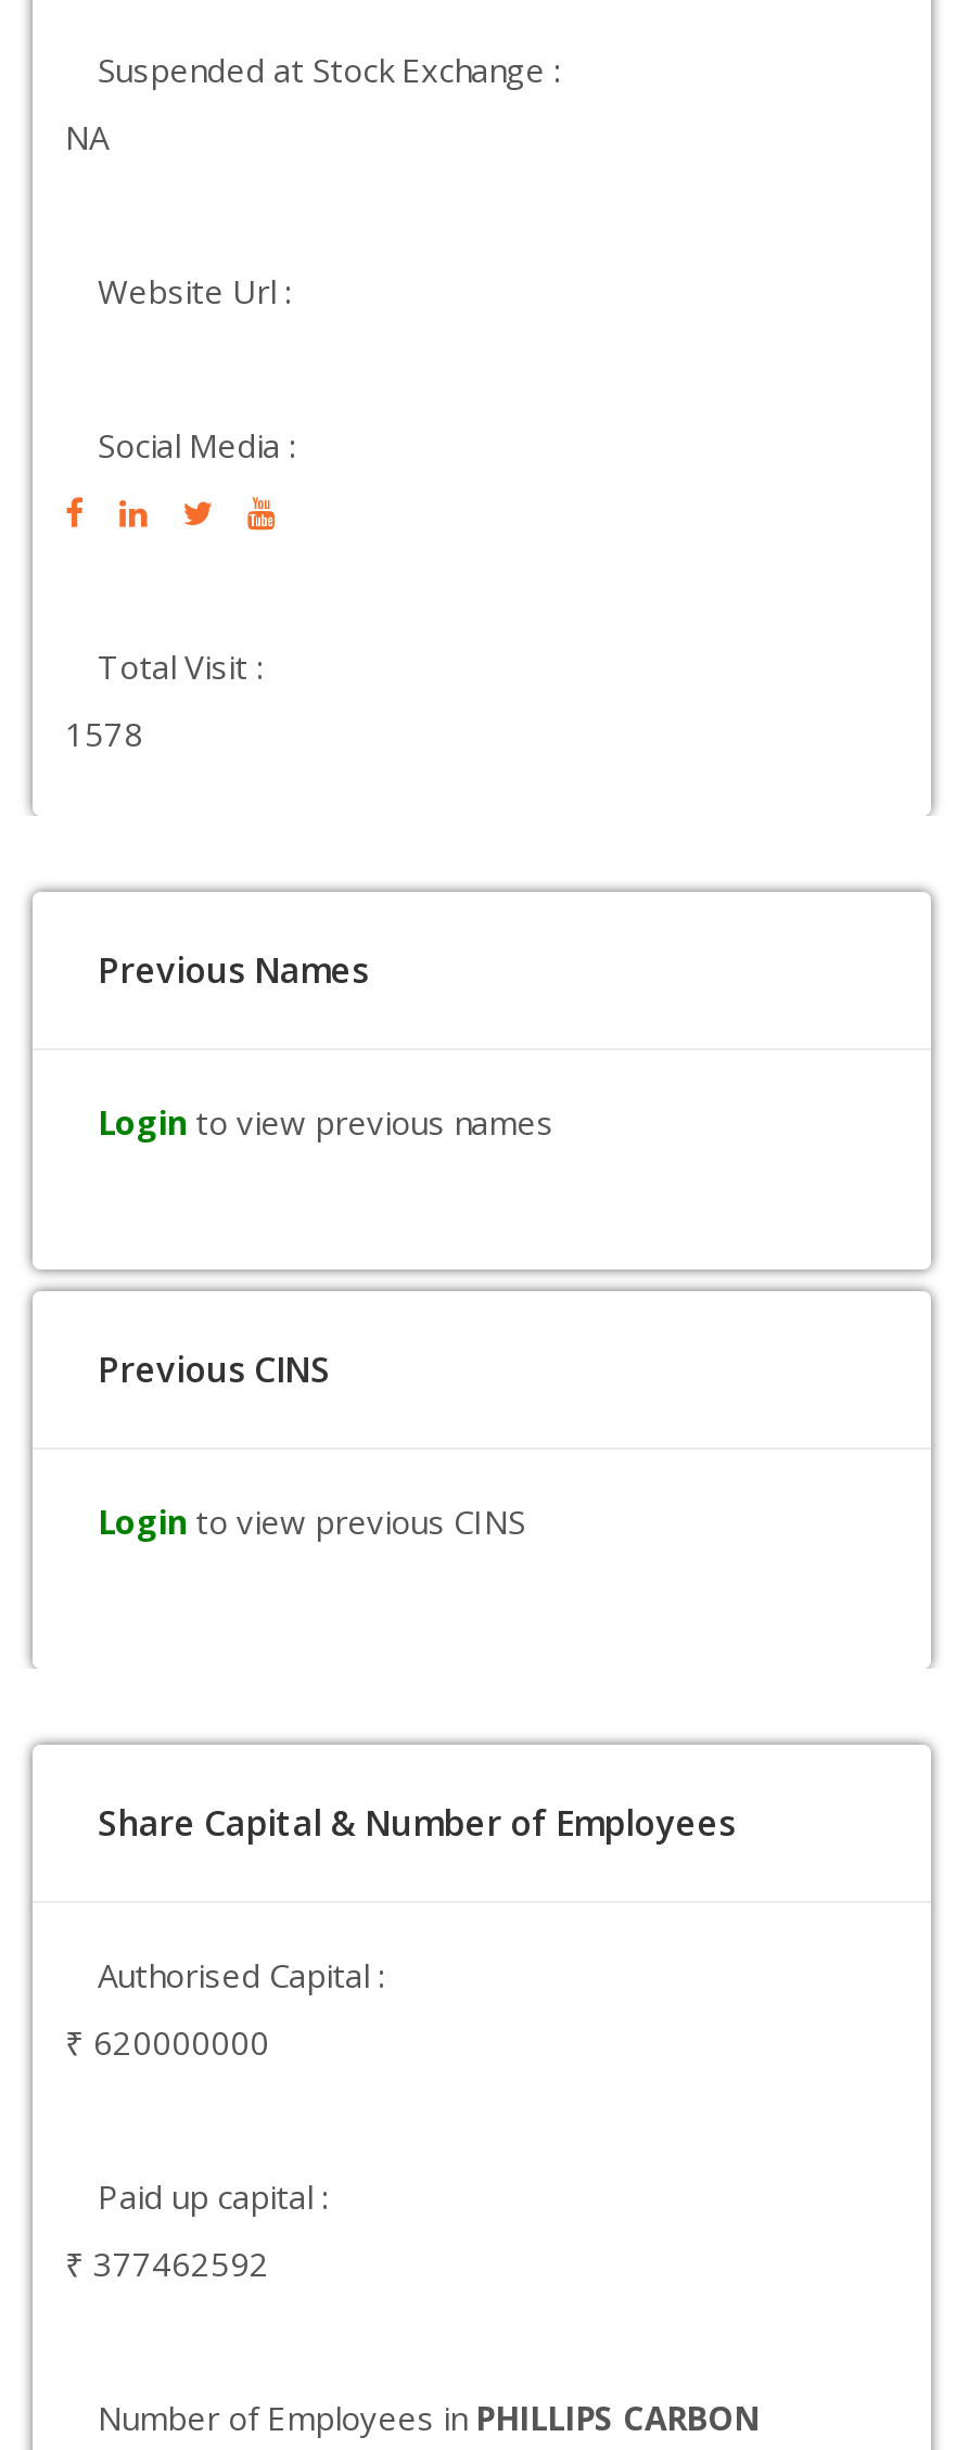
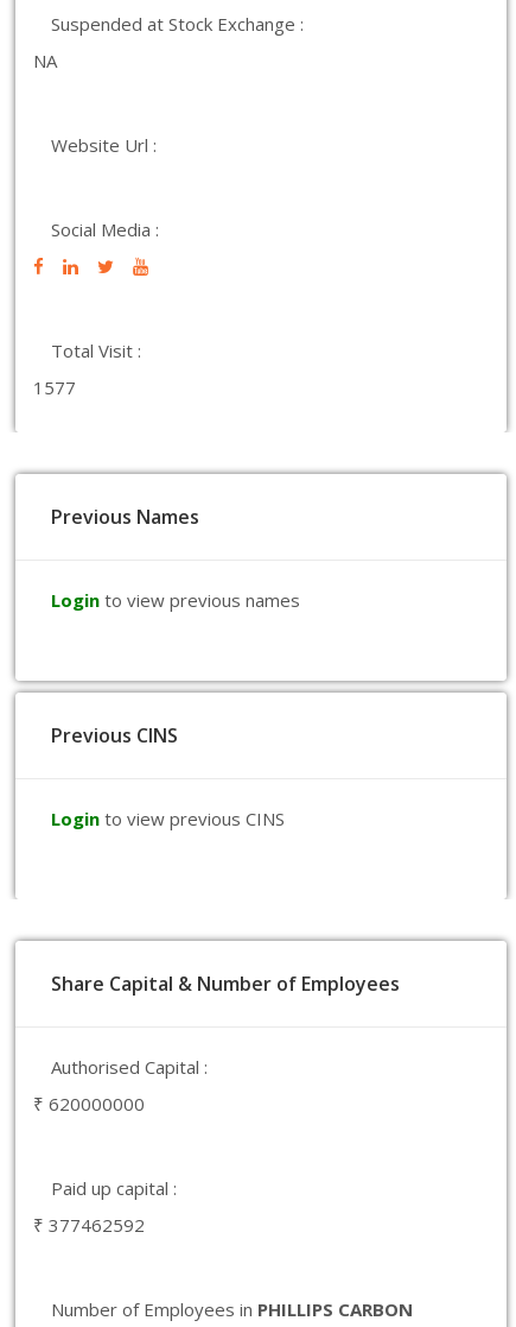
- 1578
+ 1577
